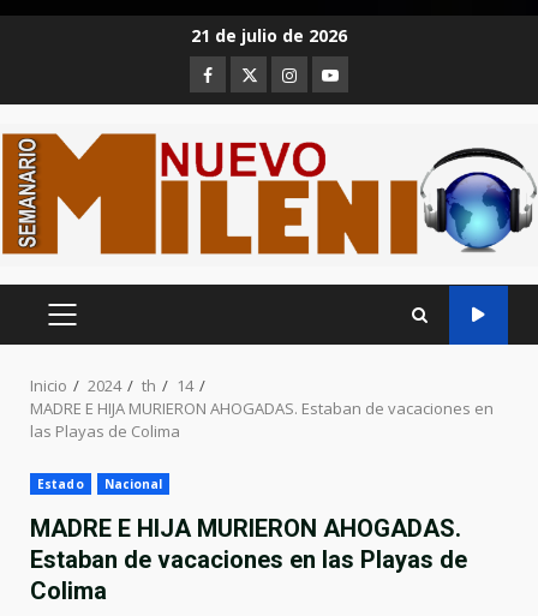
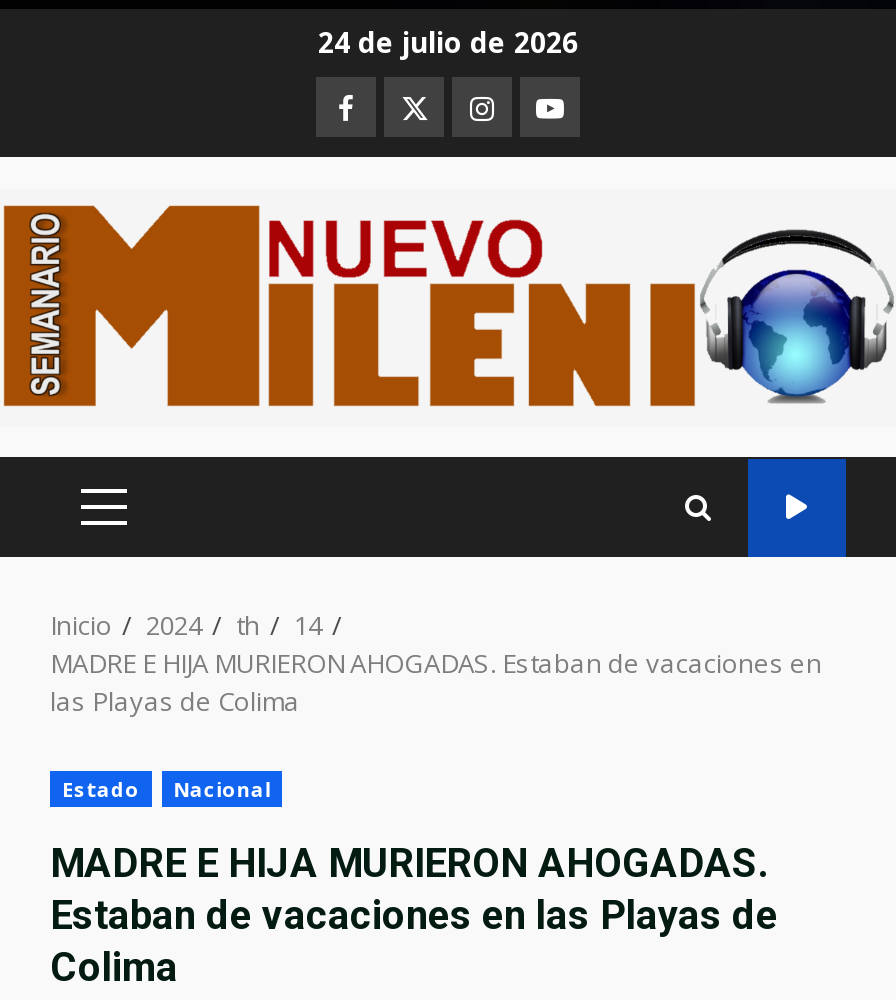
- 21 de julio de 2026
+ 24 de julio de 2026
